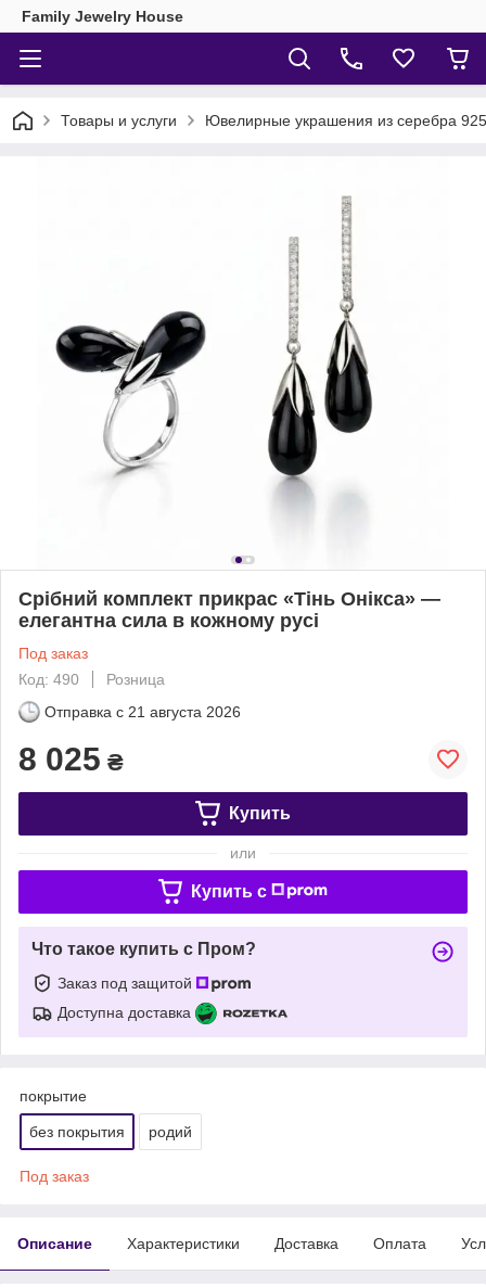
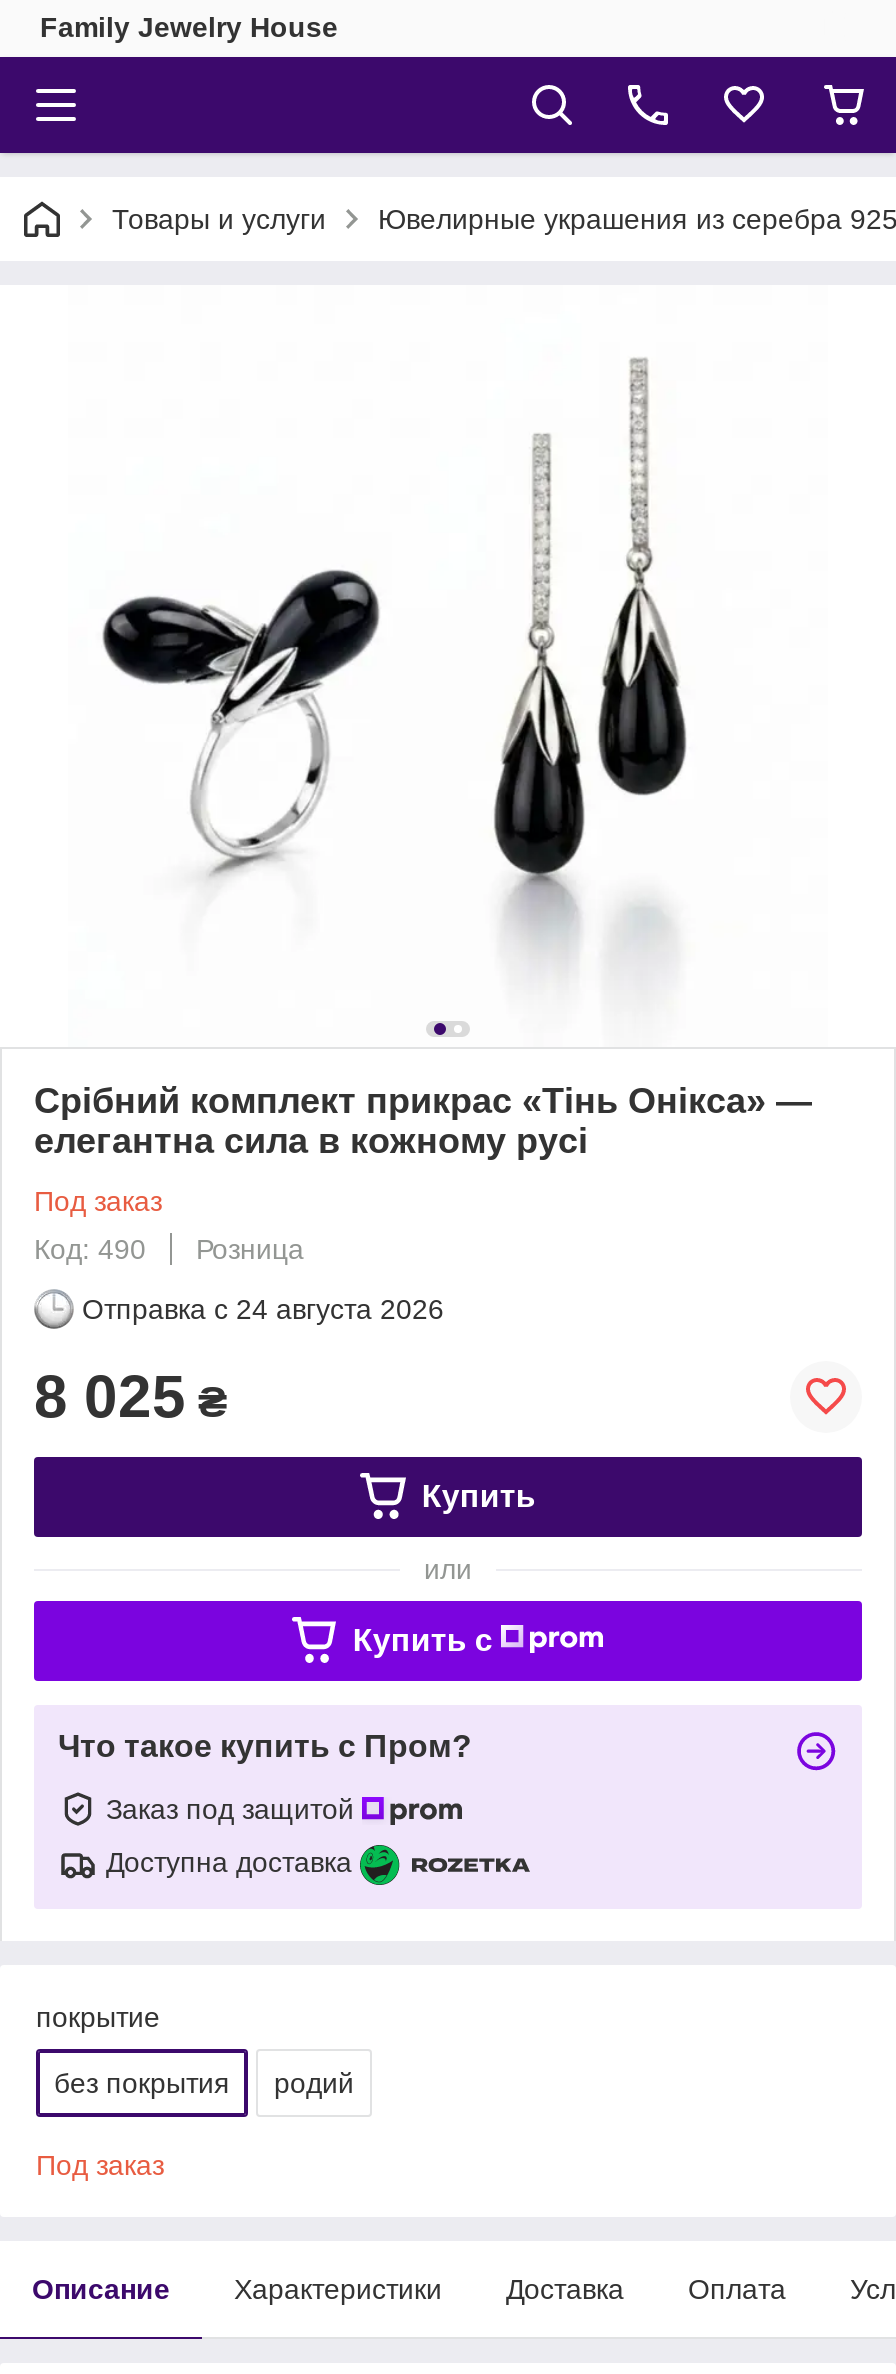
- Отправка с 21 августа 2026
+ Отправка с 24 августа 2026
